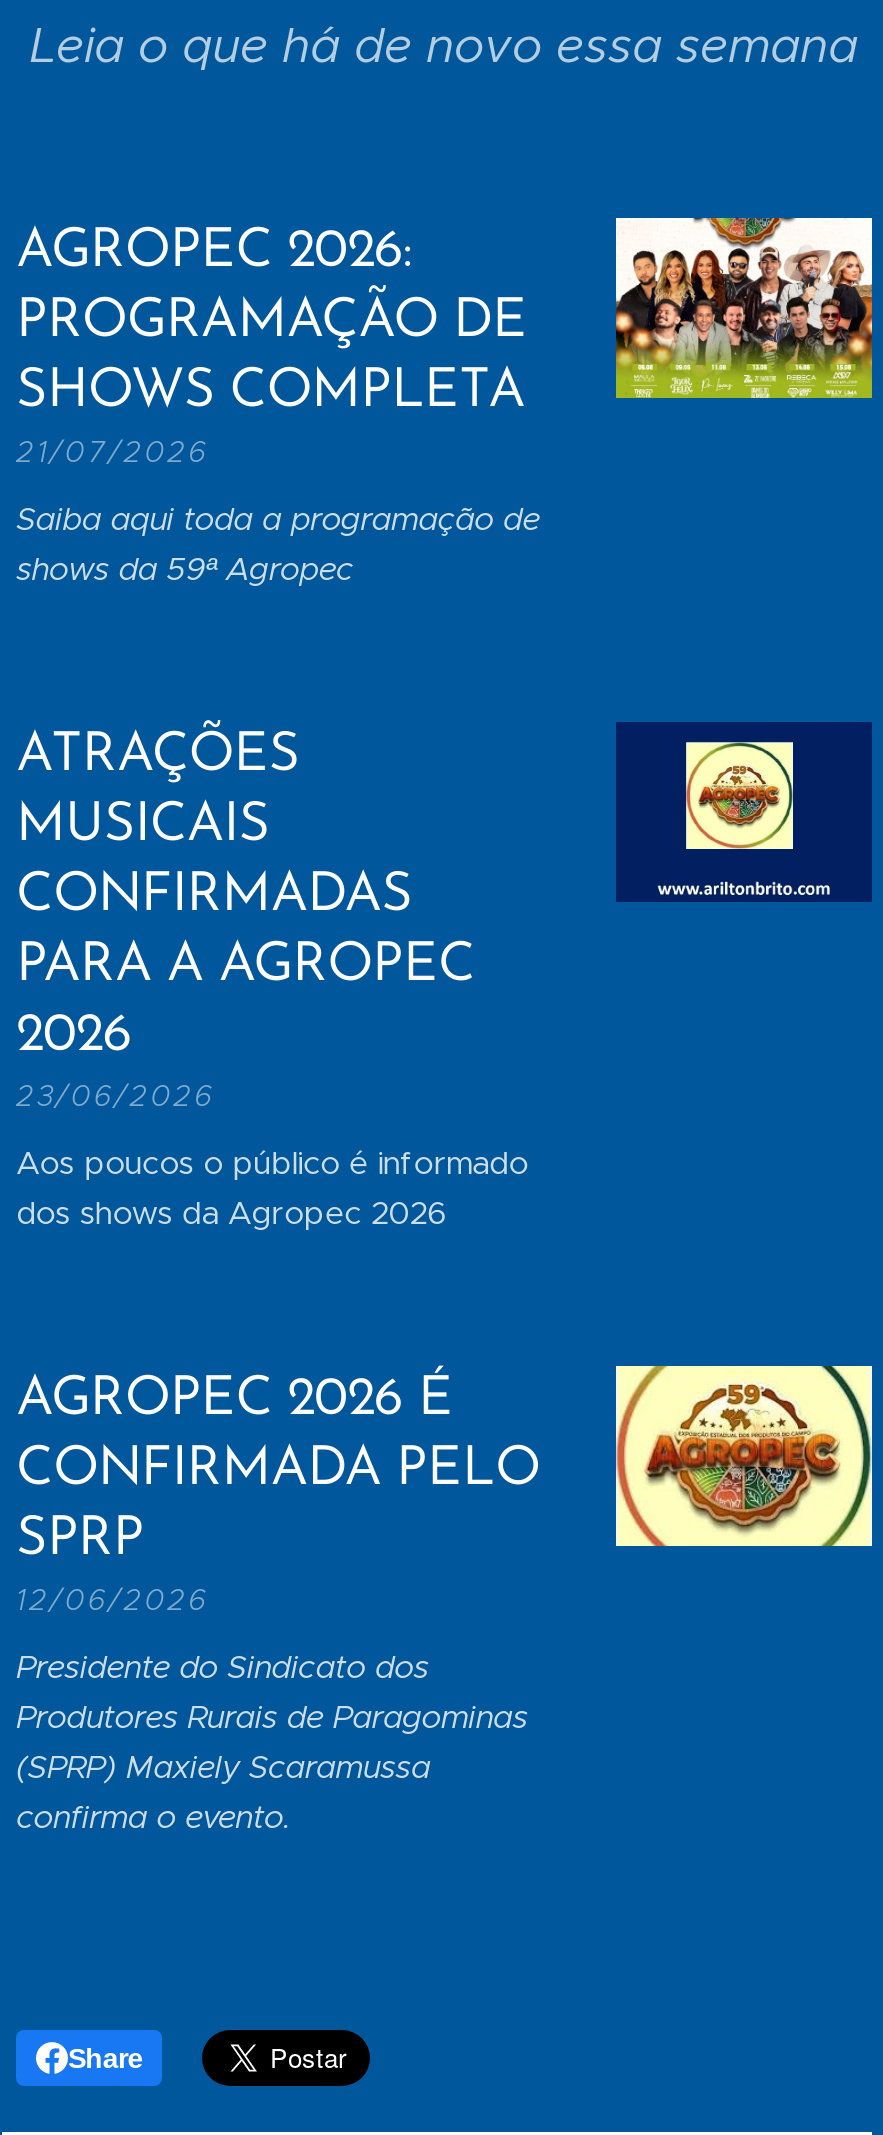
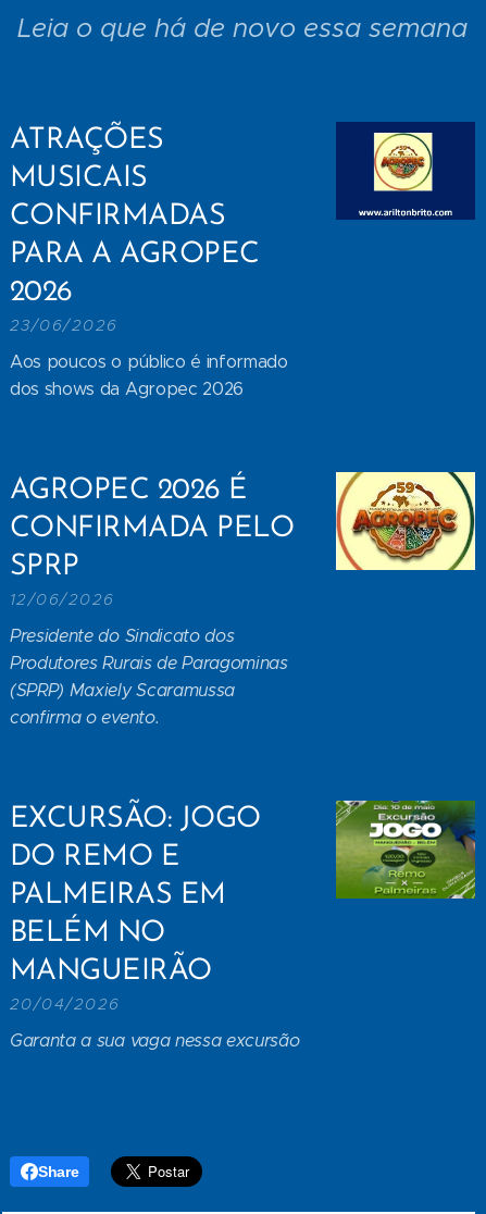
- [image]
- AGROPEC 2026:
- PROGRAMAÇÃO DE
- SHOWS COMPLETA
- 21/07/2026
- Saiba aqui toda a programação de
- shows da 59ª Agropec

moved up: [image] | ATRAÇÕES | MUSICAIS | ... | (SPRP) Maxiely Scaramussa | confirma o evento.

+ [image]
+ EXCURSÃO: JOGO
+ DO REMO E
+ PALMEIRAS EM
+ BELÉM NO
+ MANGUEIRÃO
+ 20/04/2026
+ Garanta a sua vaga nessa excursão
